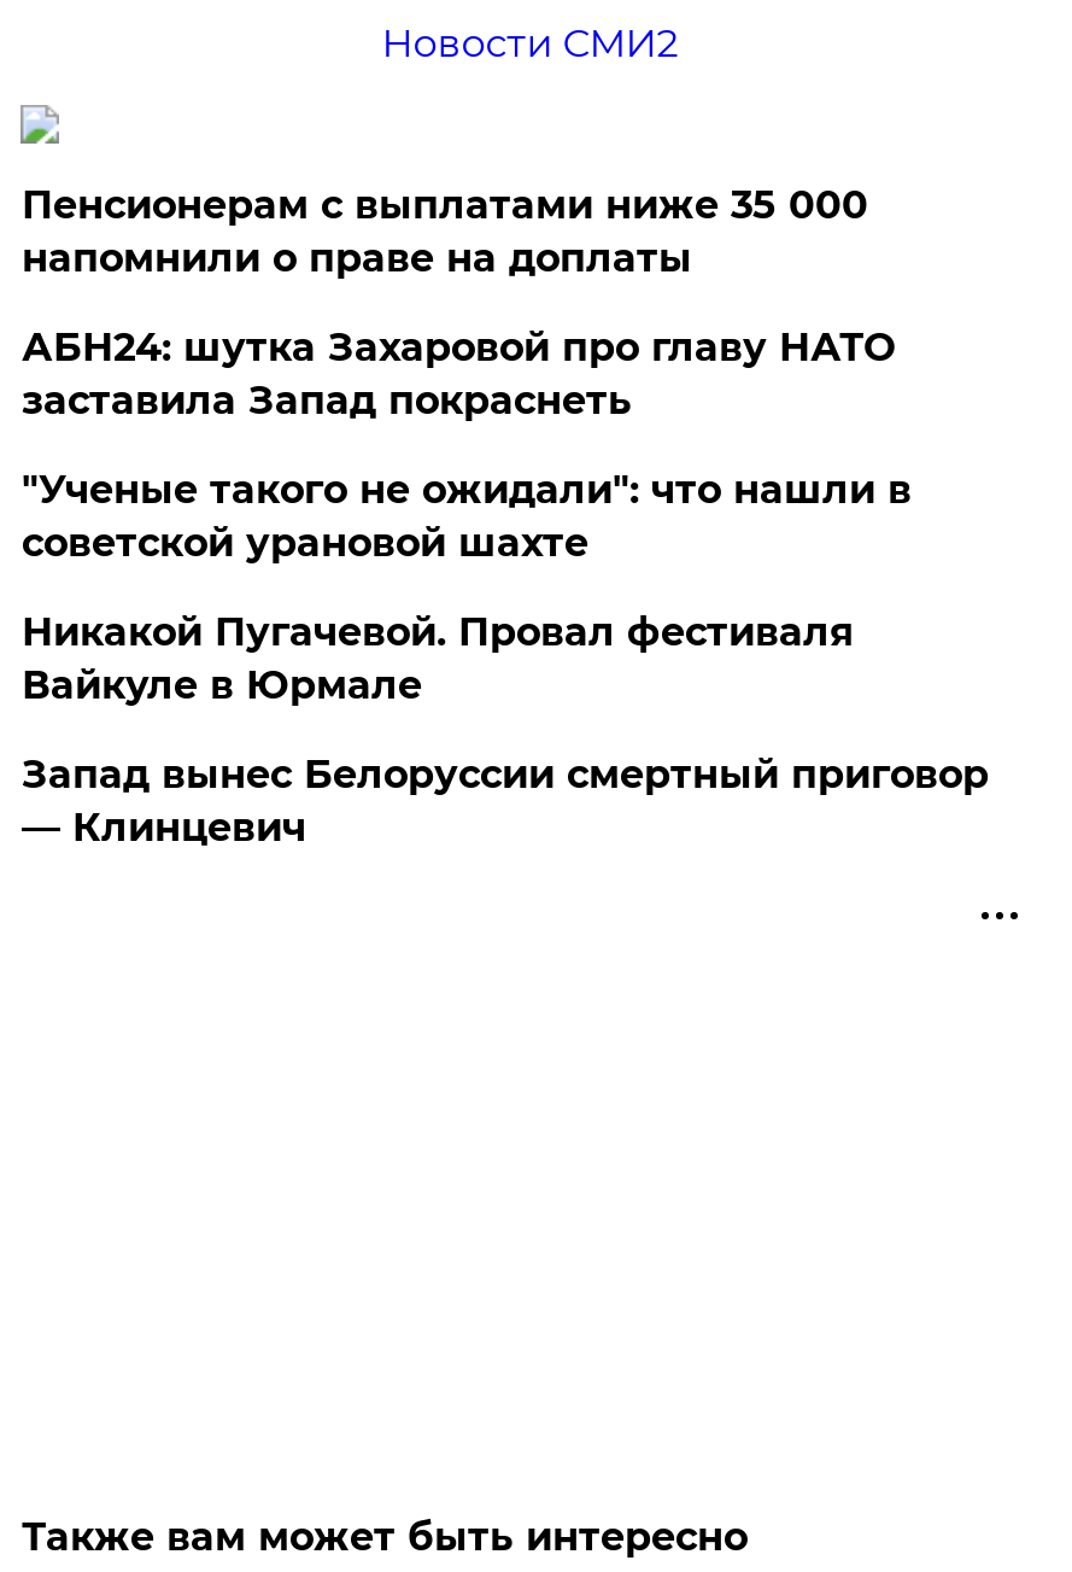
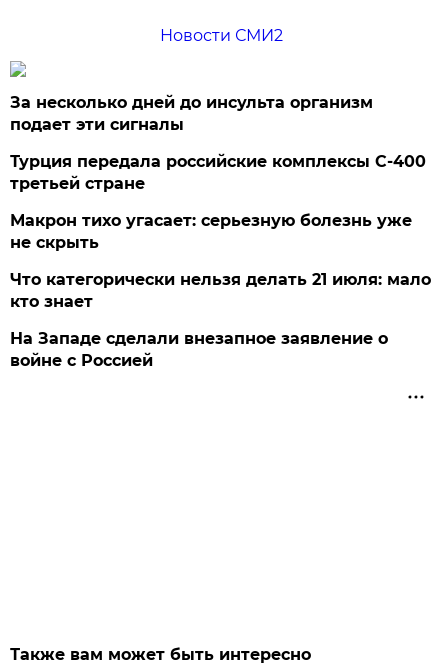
- Пенсионерам с выплатами ниже 35 000
- напомнили о праве на доплаты
+ За несколько дней до инсульта организм
+ подает эти сигналы

- АБН24: шутка Захаровой про главу НАТО
- заставила Запад покраснеть
+ Турция передала российские комплексы С-400
+ третьей стране

- "Ученые такого не ожидали": что нашли в
- советской урановой шахте
+ Макрон тихо угасает: серьезную болезнь уже
+ не скрыть

- Никакой Пугачевой. Провал фестиваля
- Вайкуле в Юрмале
+ Что категорически нельзя делать 21 июля: мало
+ кто знает

- Запад вынес Белоруссии смертный приговор
- — Клинцевич
+ На Западе сделали внезапное заявление о
+ войне с Россией
